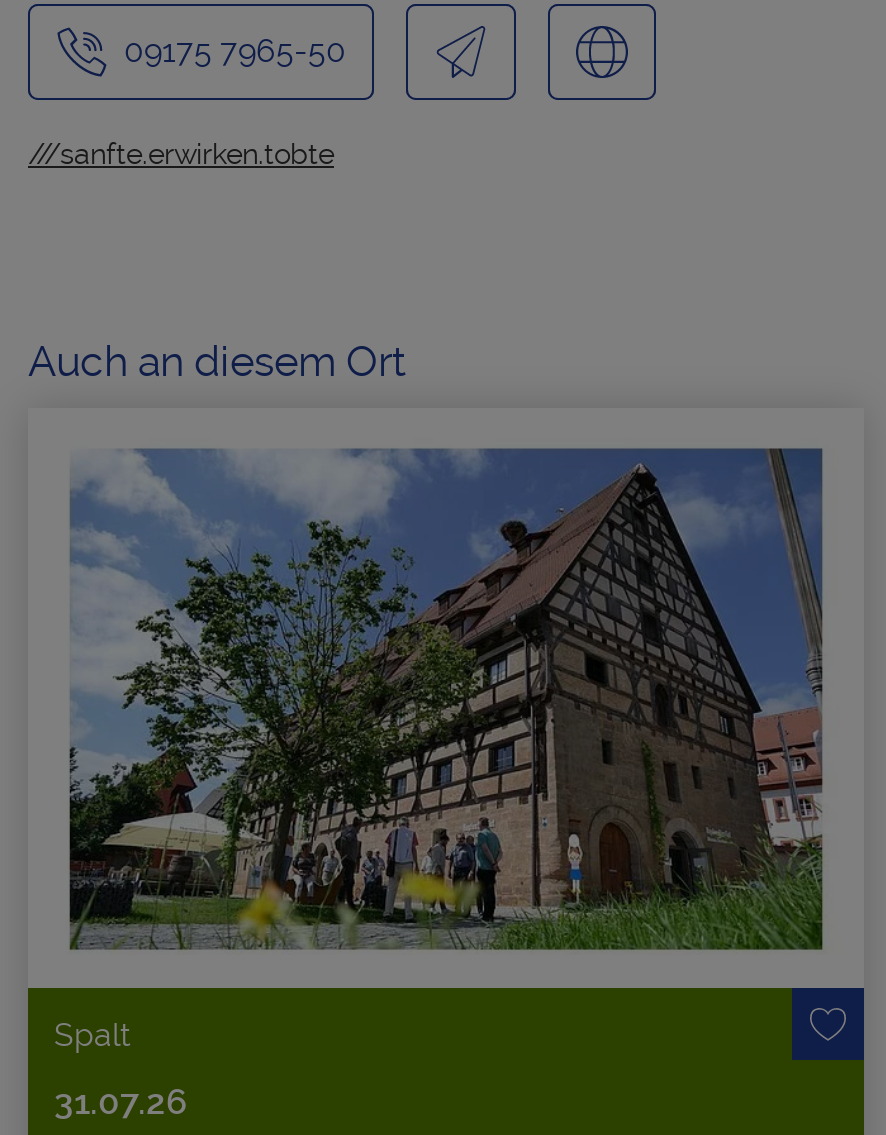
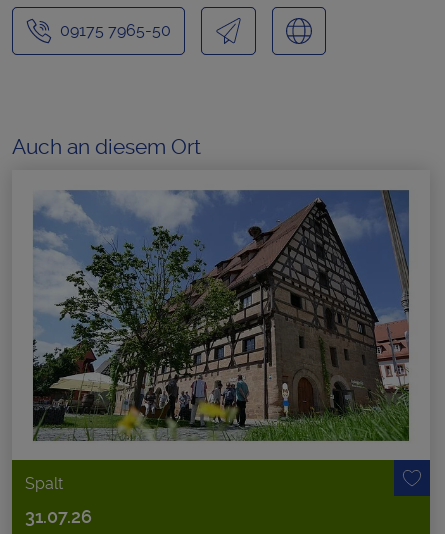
- ///sanfte.erwirken.tobte
